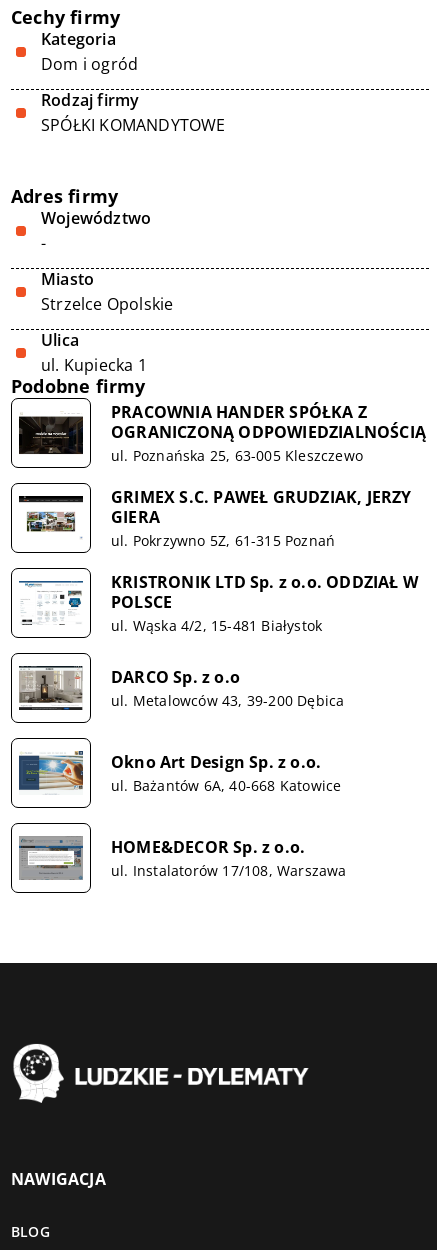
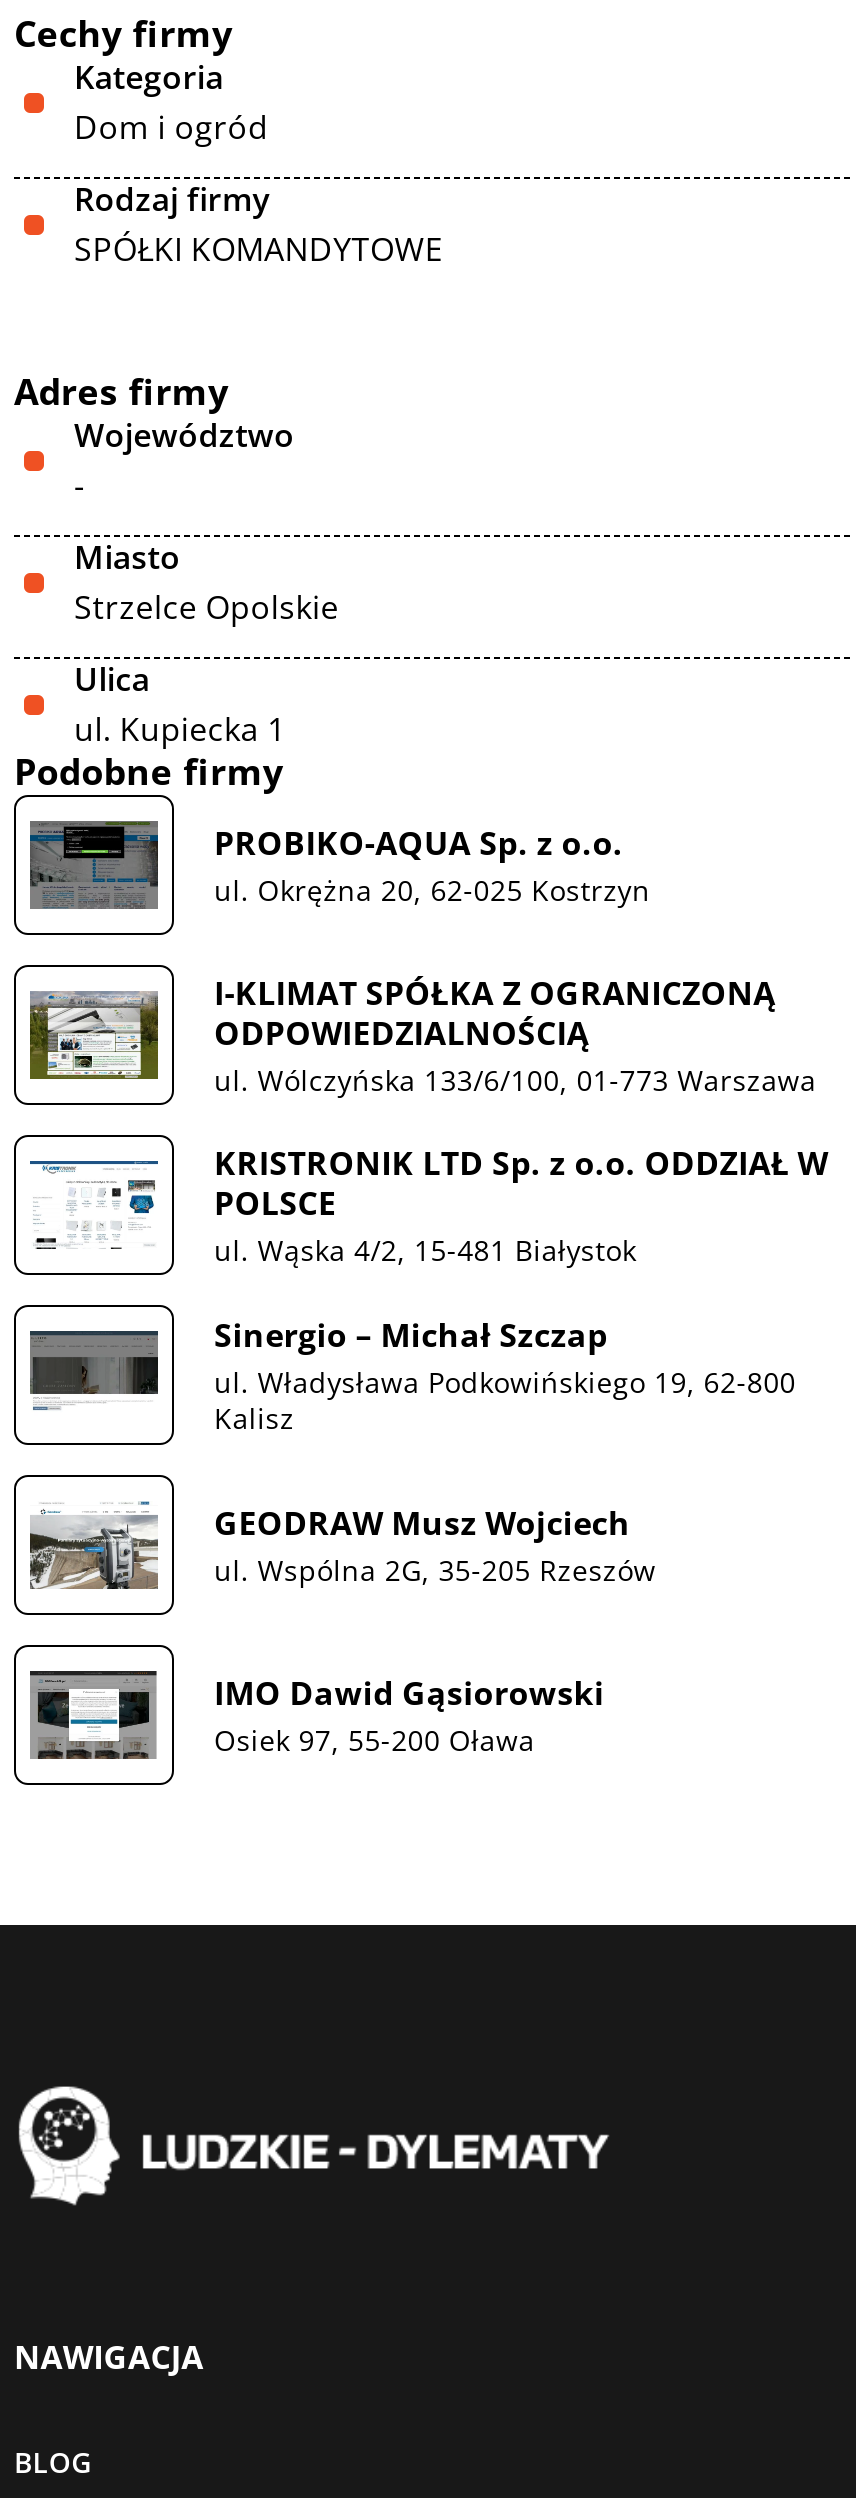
- [image]
- PRACOWNIA HANDER SPÓŁKA Z
- OGRANICZONĄ ODPOWIEDZIALNOŚCIĄ
- ul. Poznańska 25, 63-005 Kleszczewo
+ [image]
+ PROBIKO-AQUA Sp. z o.o.
+ ul. Okrężna 20, 62-025 Kostrzyn

- [image]
- GRIMEX S.C. PAWEŁ GRUDZIAK, JERZY
- GIERA
- ul. Pokrzywno 5Z, 61-315 Poznań
+ [image]
+ I-KLIMAT SPÓŁKA Z OGRANICZONĄ
+ ODPOWIEDZIALNOŚCIĄ
+ ul. Wólczyńska 133/6/100, 01-773 Warszawa

- [image]
- DARCO Sp. z o.o
- ul. Metalowców 43, 39-200 Dębica
+ [image]
+ Sinergio – Michał Szczap
+ ul. Władysława Podkowińskiego 19, 62-800
+ Kalisz

- [image]
- Okno Art Design Sp. z o.o.
- ul. Bażantów 6A, 40-668 Katowice
+ [image]
+ GEODRAW Musz Wojciech
+ ul. Wspólna 2G, 35-205 Rzeszów

- [image]
- HOME&DECOR Sp. z o.o.
- ul. Instalatorów 17/108, Warszawa
+ [image]
+ IMO Dawid Gąsiorowski
+ Osiek 97, 55-200 Oława
